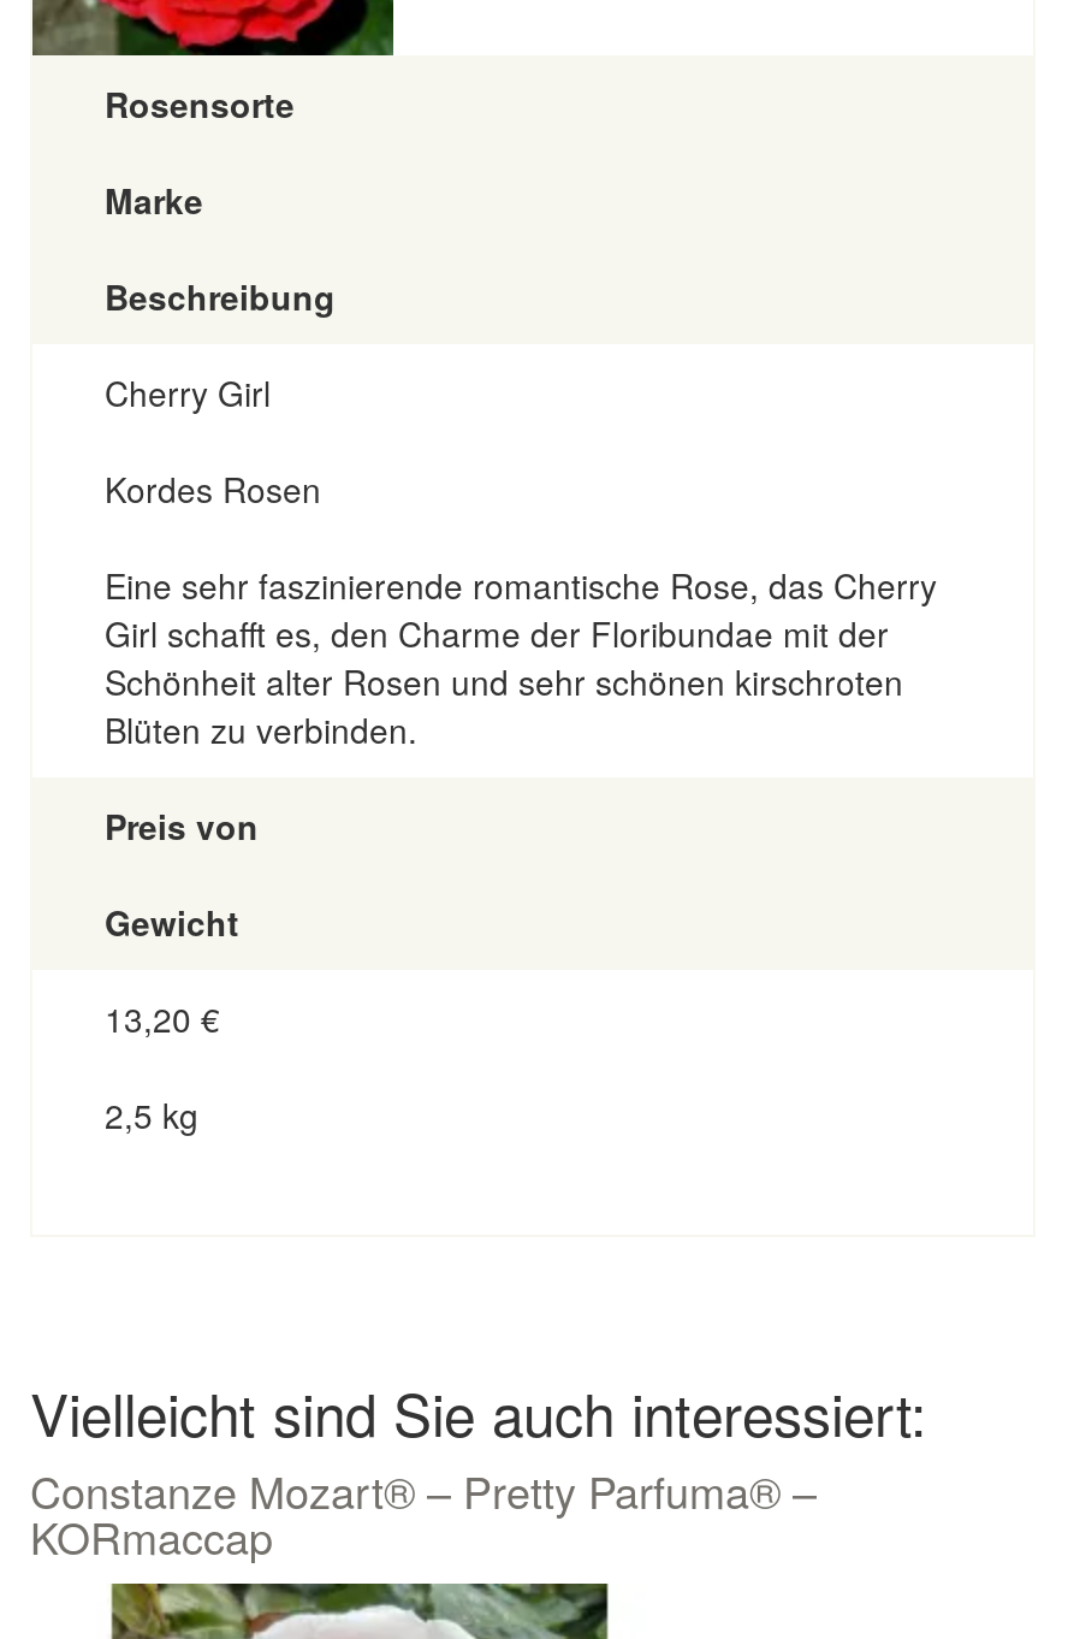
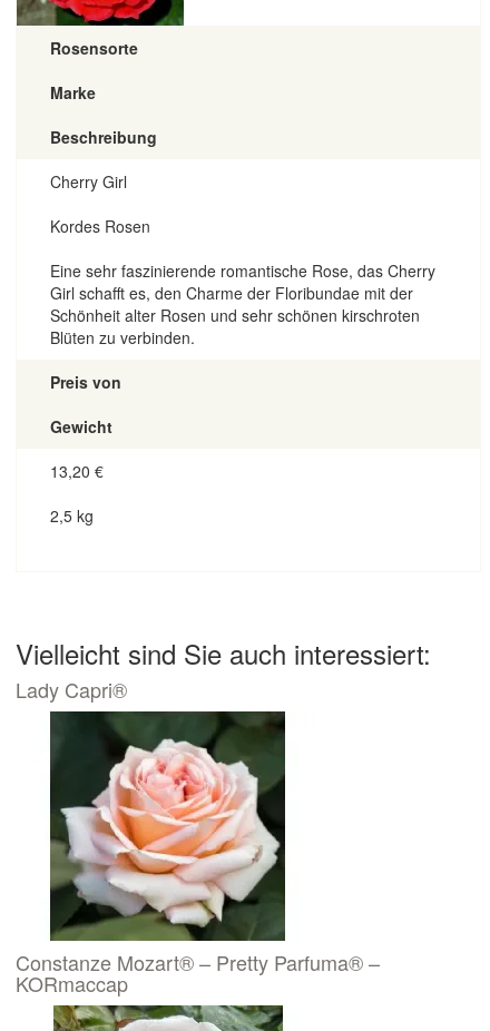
+ Lady Capri®

+ [image]
